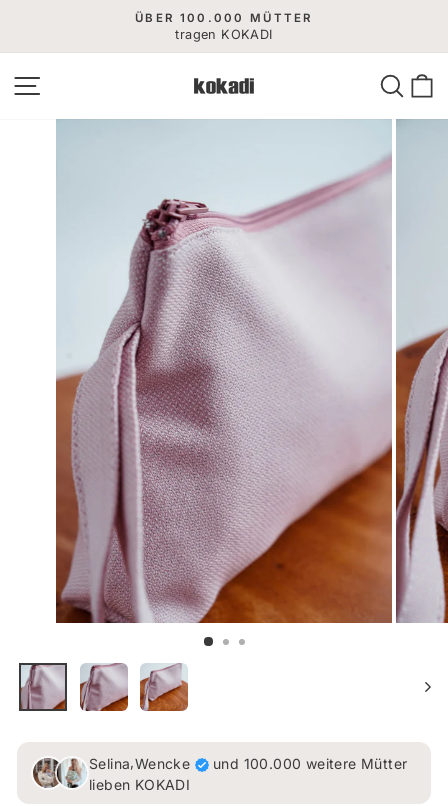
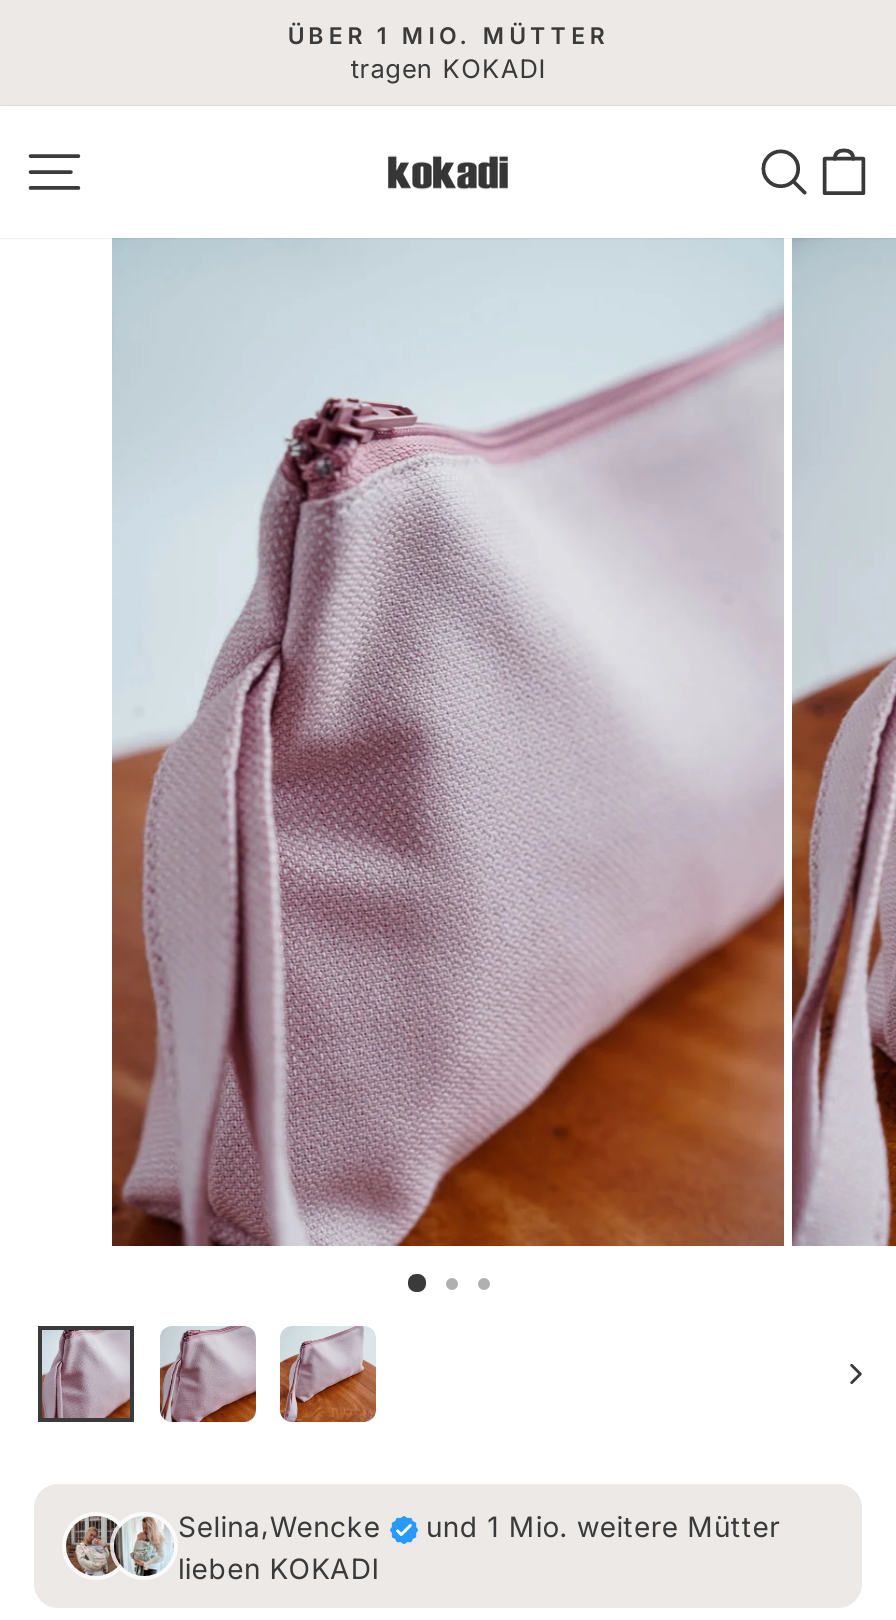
- ÜBER 100.000 MÜTTER
+ ÜBER 1 MIO. MÜTTER

- und 100.000 weitere Mütter
+ und 1 Mio. weitere Mütter
